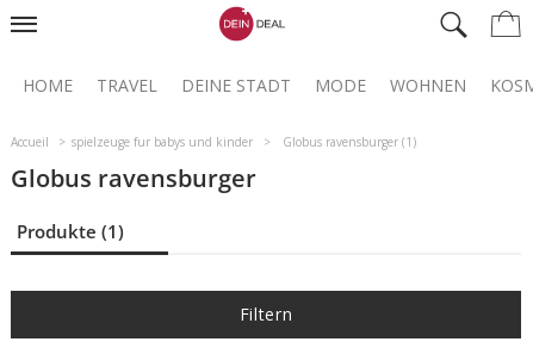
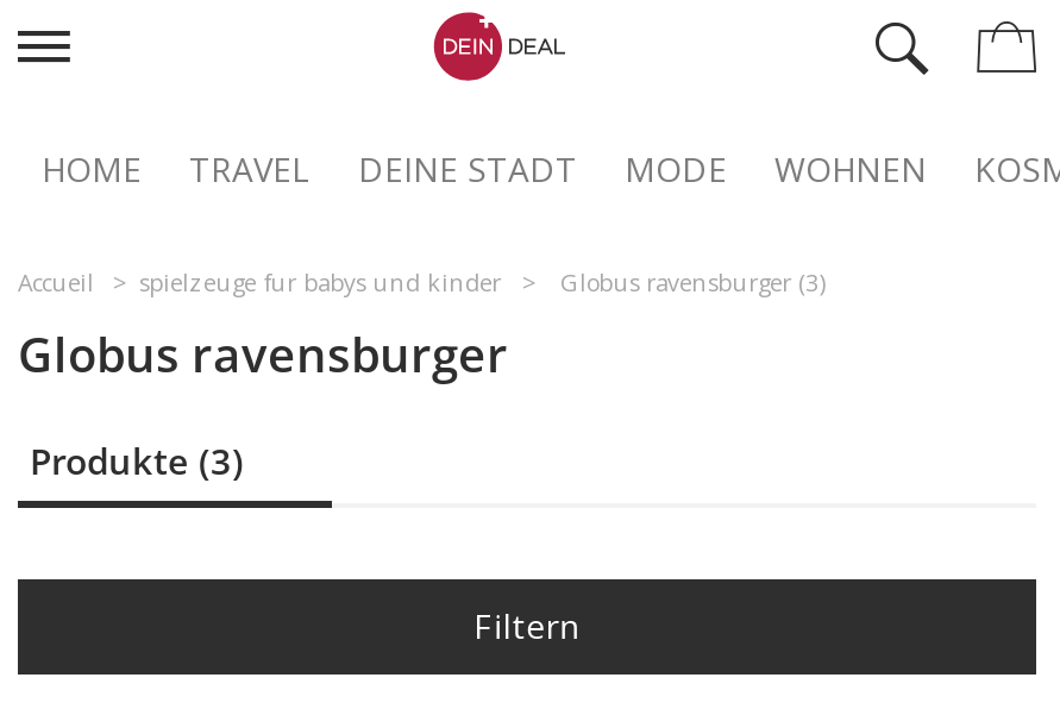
- Globus ravensburger (1)
+ Globus ravensburger (3)

- Produkte (1)
+ Produkte (3)
